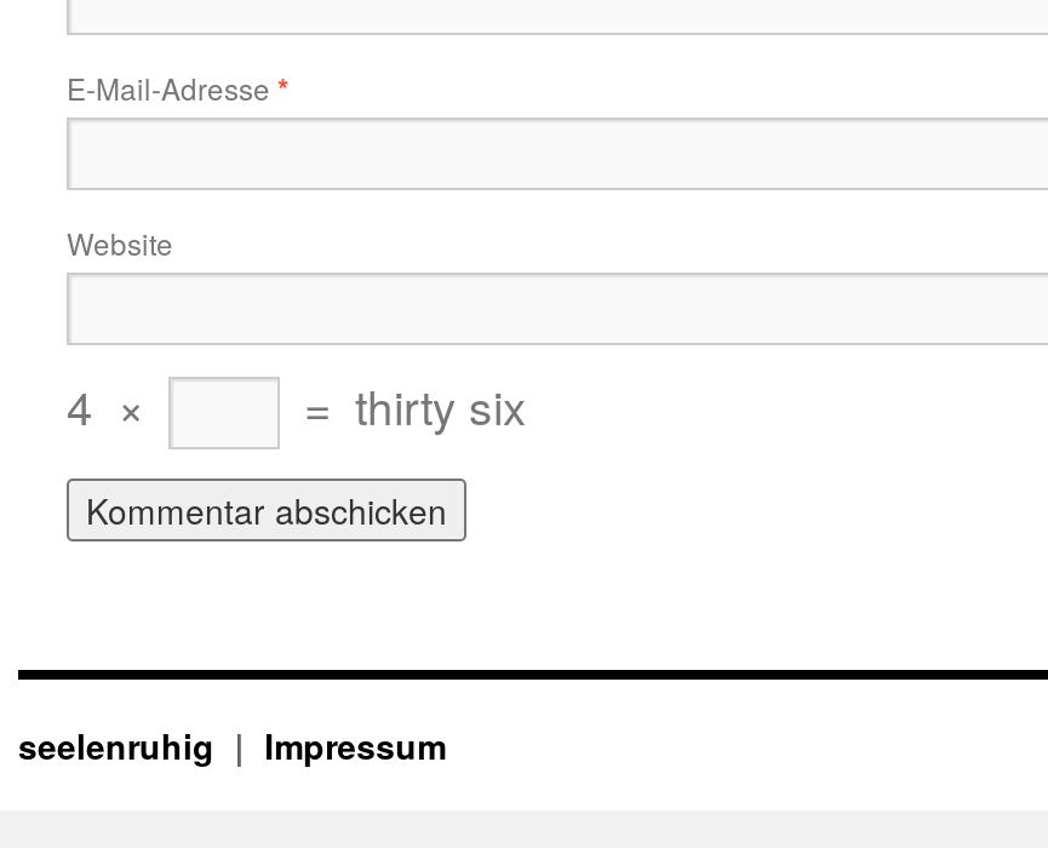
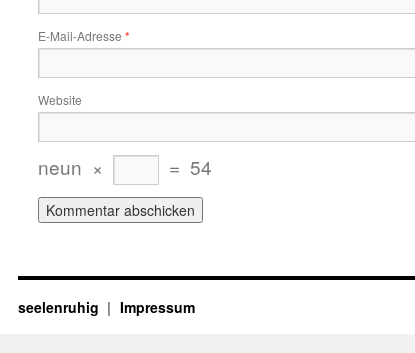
- 4 ×
- = thirty six
+ neun ×
+ = 54
